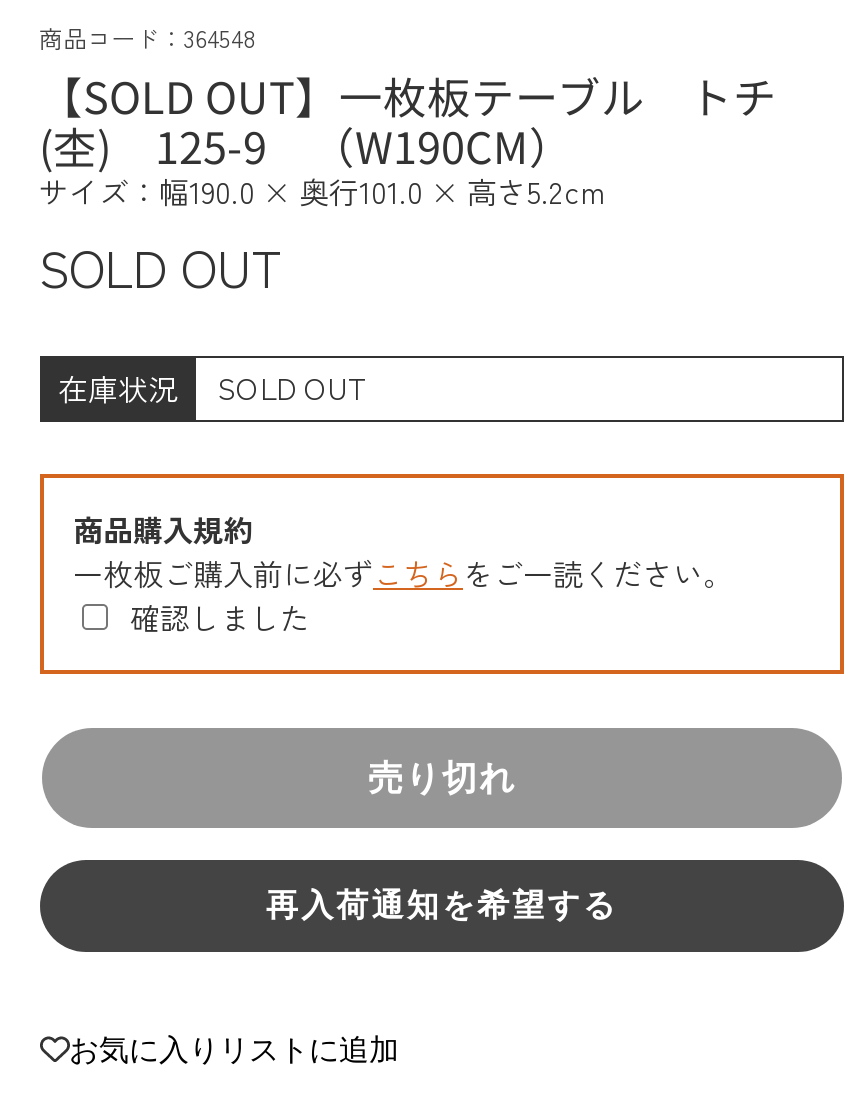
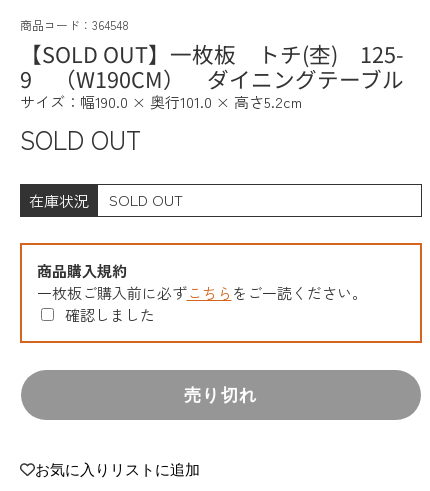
- 【SOLD OUT】一枚板テーブル トチ
- (杢) 125-9 （W190CM）
+ 【SOLD OUT】一枚板 トチ(杢) 125-
+ 9 （W190CM） ダイニングテーブル

- 再入荷通知を希望する
